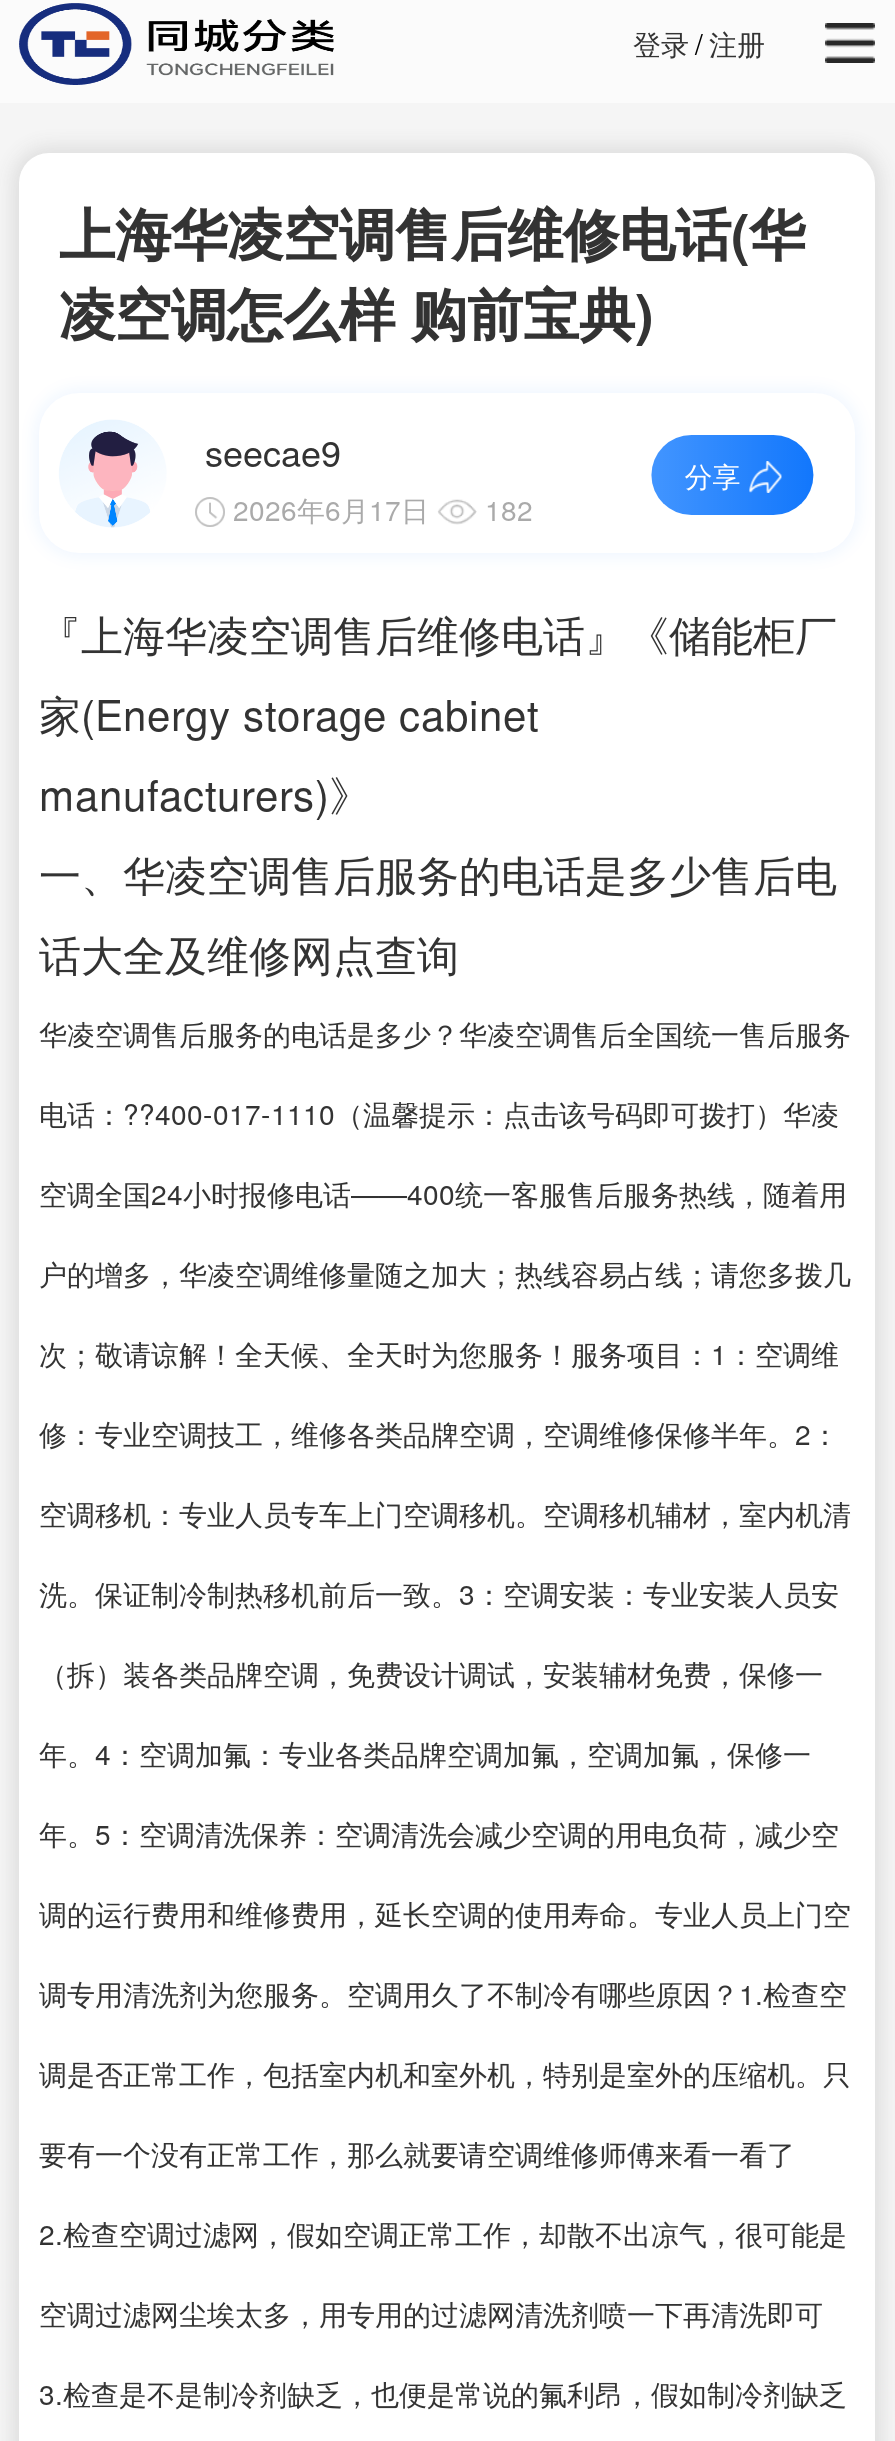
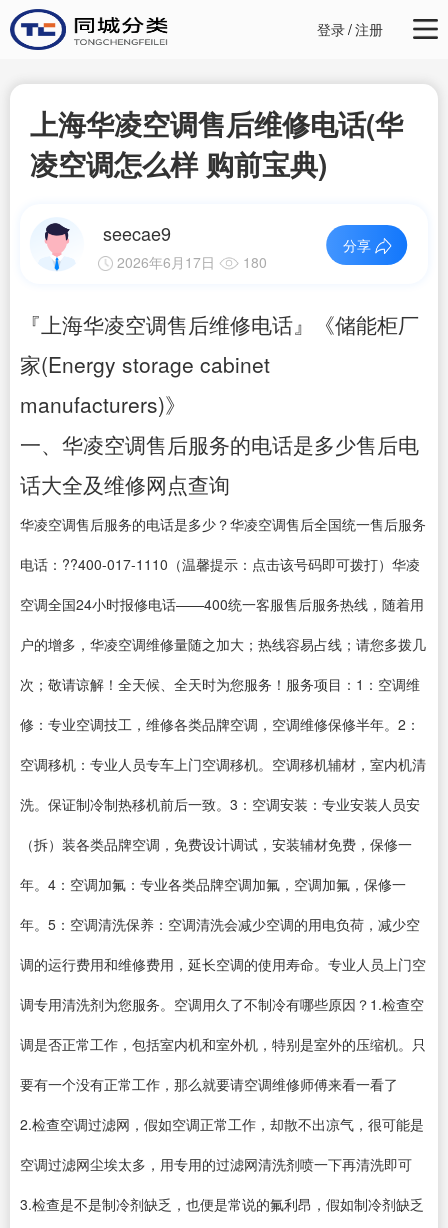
- 2026年6月17日 182
+ 2026年6月17日 180
